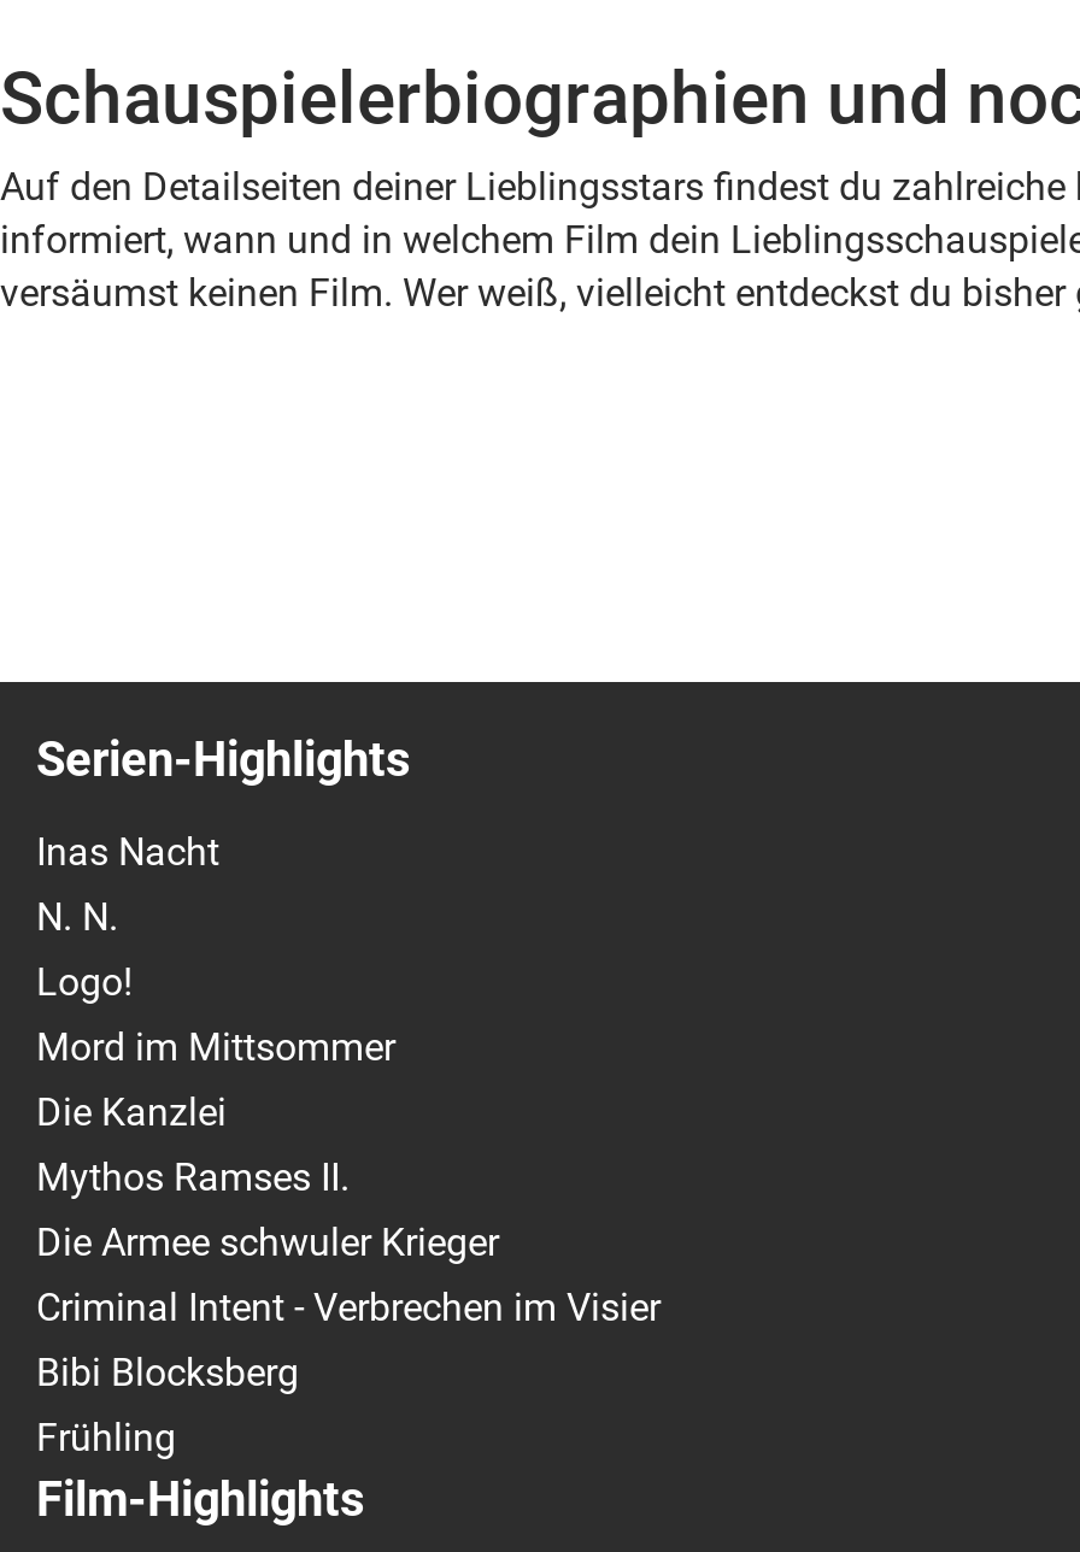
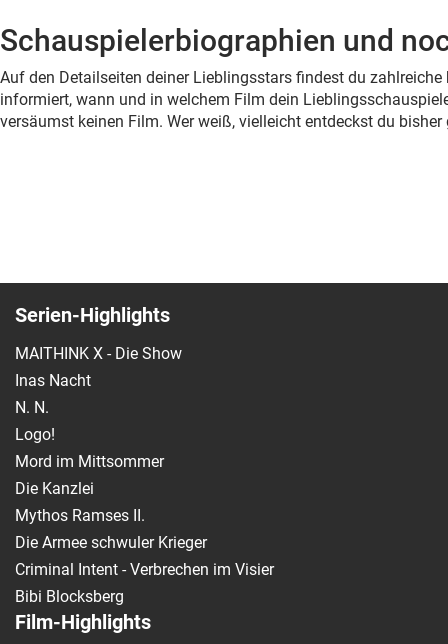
+ MAITHINK X - Die Show

moved down: Inas Nacht | N. N. | Logo! | ... | Criminal Intent - Verbrechen im Visier | Bibi Blocksberg

- Frühling
